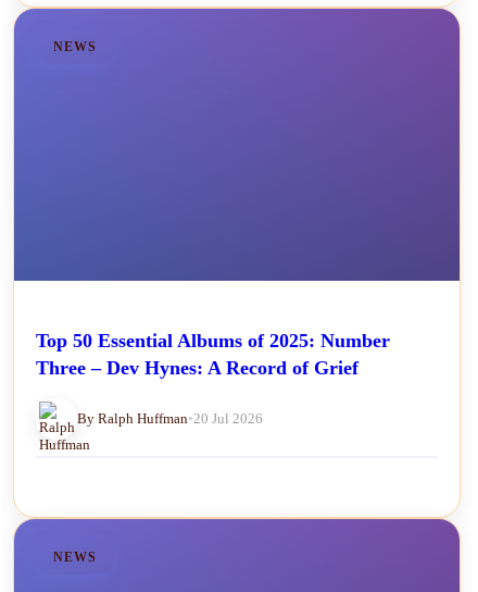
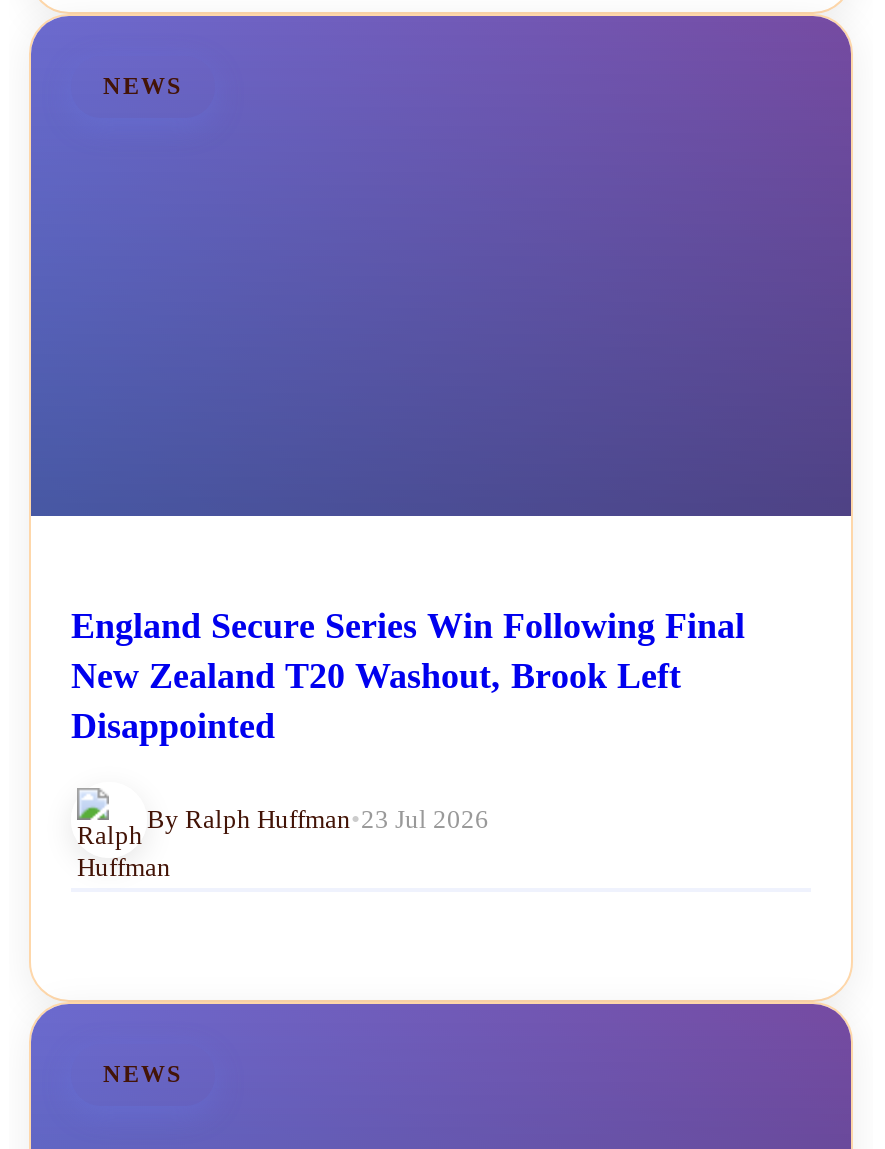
- Top 50 Essential Albums of 2025: Number
- Three – Dev Hynes: A Record of Grief
+ England Secure Series Win Following Final
+ New Zealand T20 Washout, Brook Left
+ Disappointed

- By Ralph Huffman • 20 Jul 2026
+ By Ralph Huffman • 23 Jul 2026
